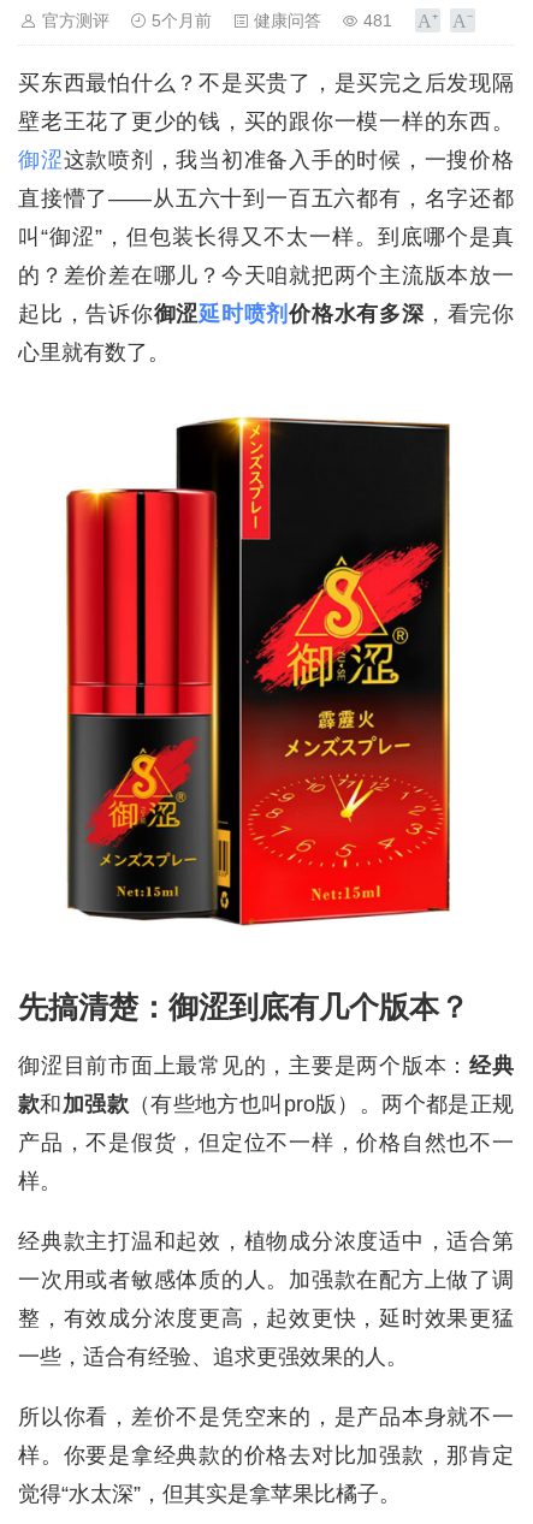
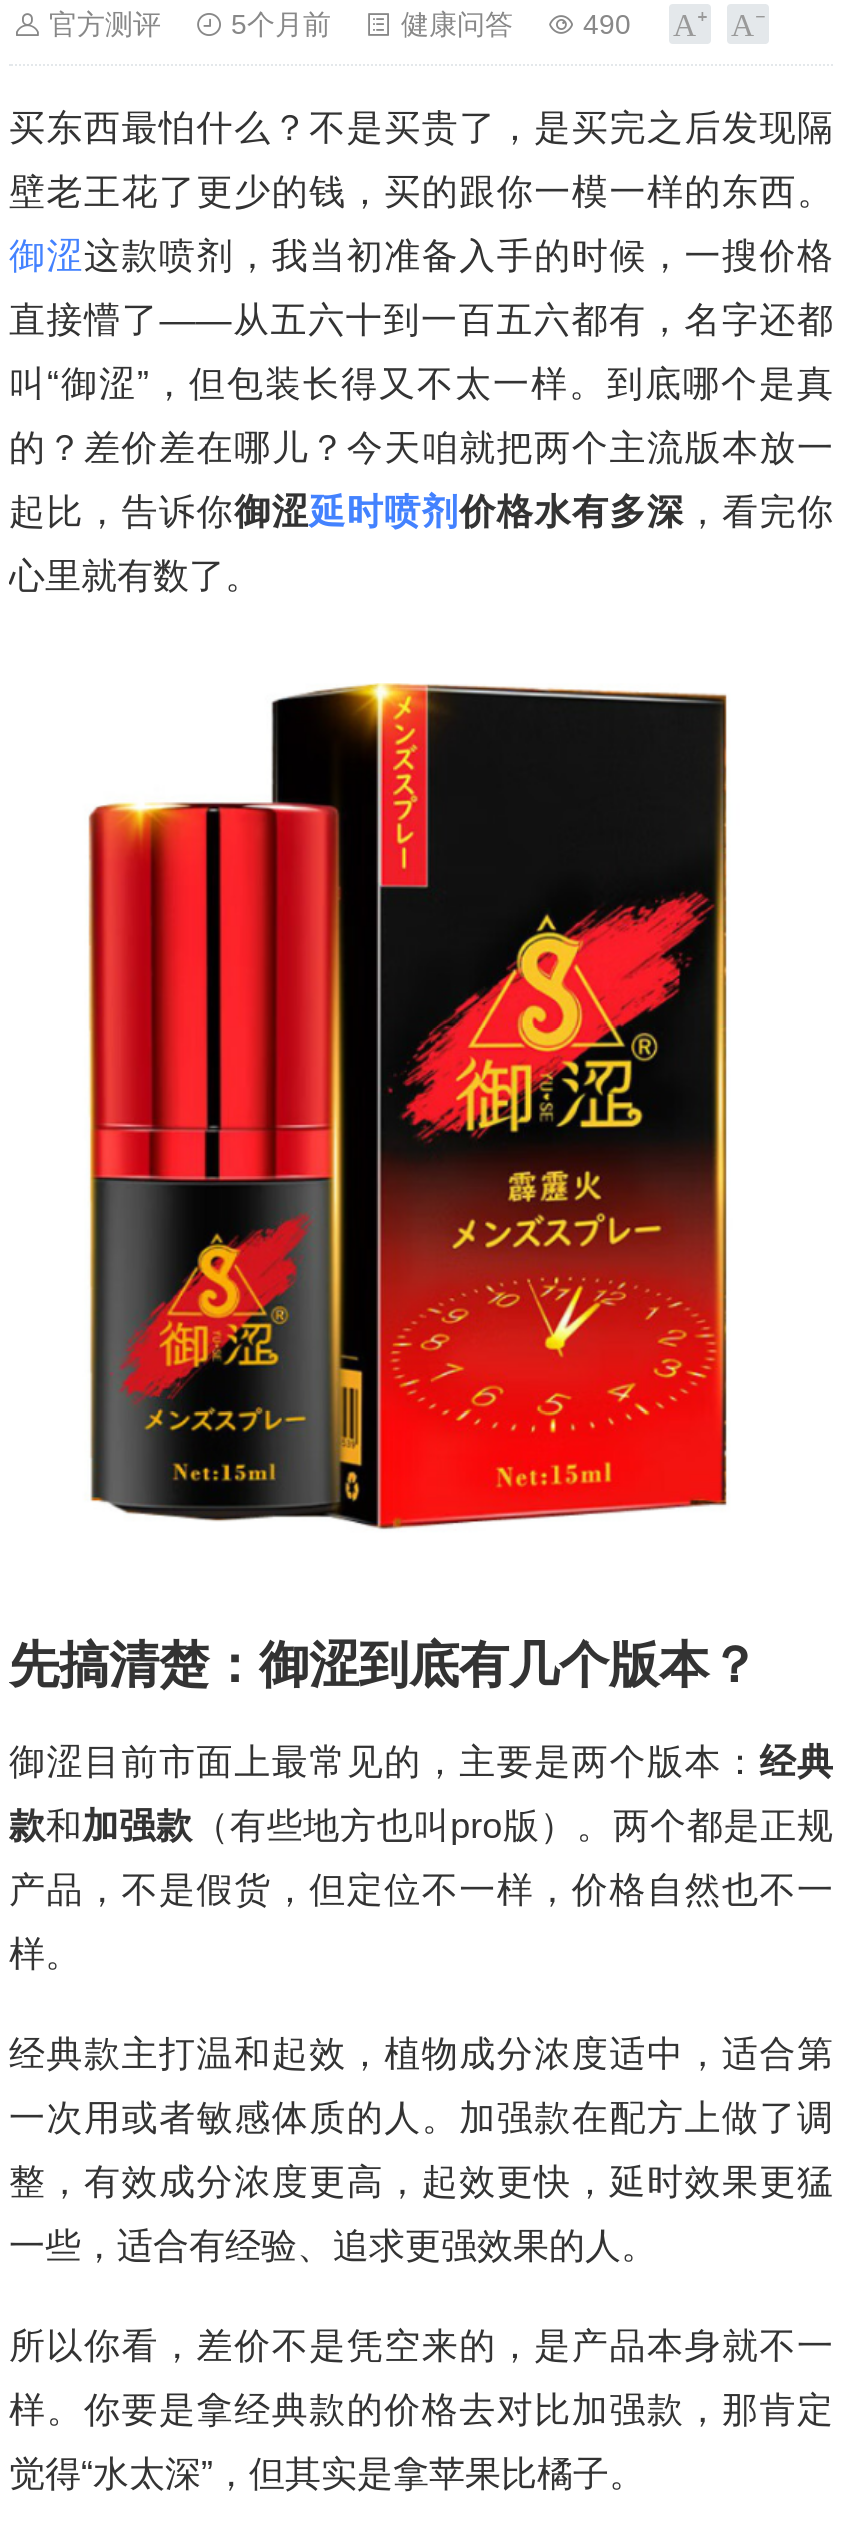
- 481
+ 490
